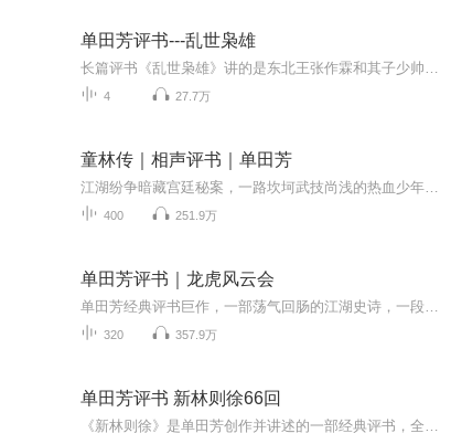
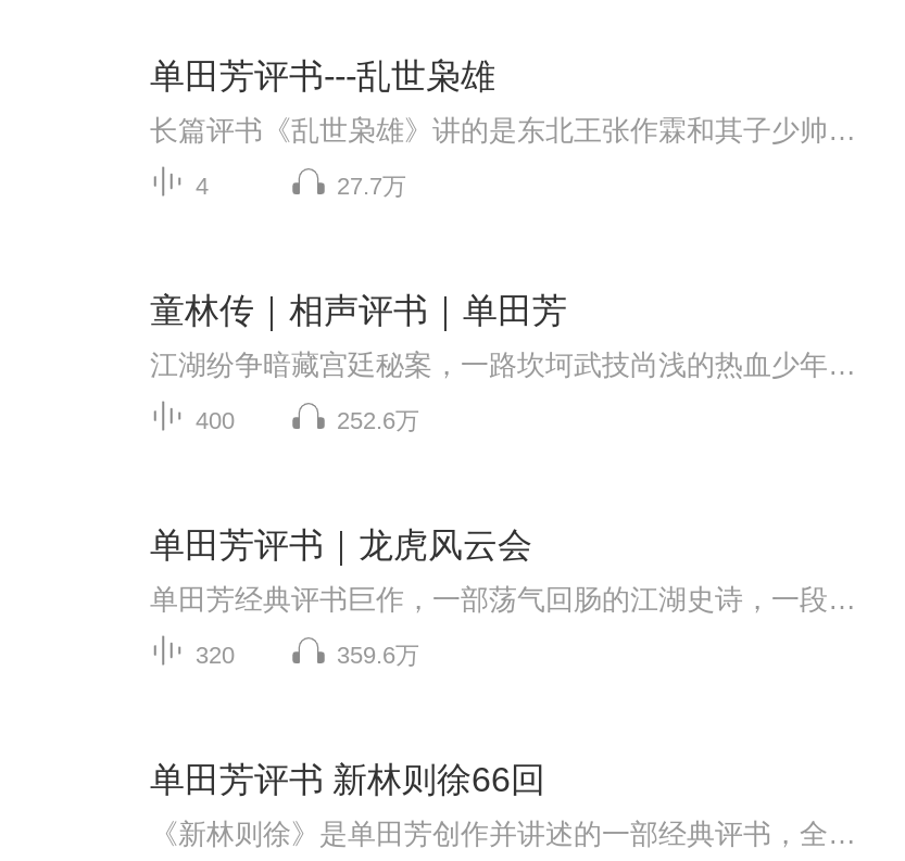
- 251.9万
+ 252.6万

- 357.9万
+ 359.6万
